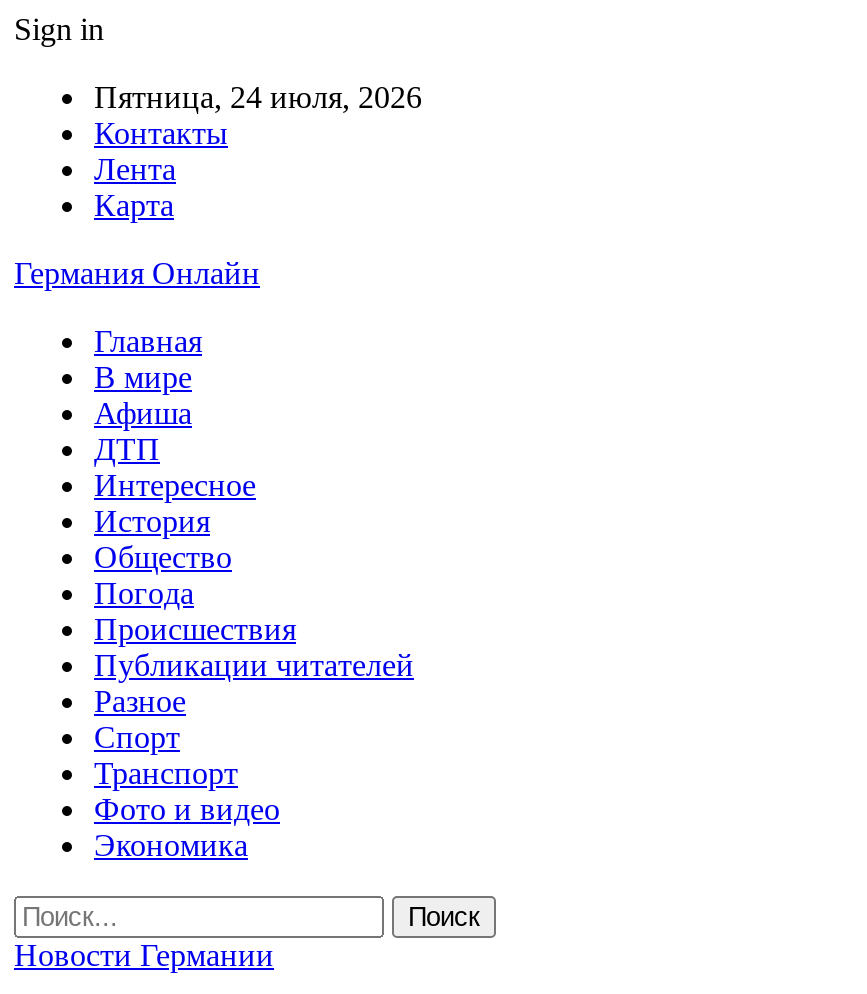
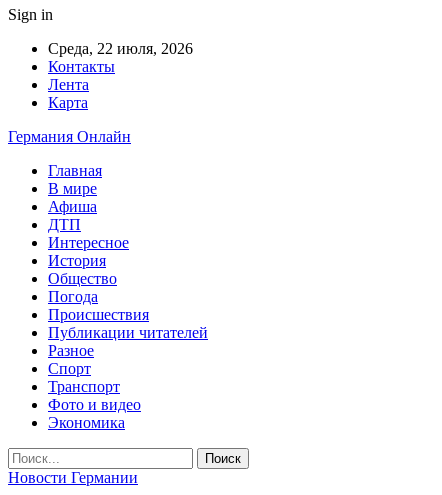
- Пятница, 24 июля, 2026
+ Среда, 22 июля, 2026
